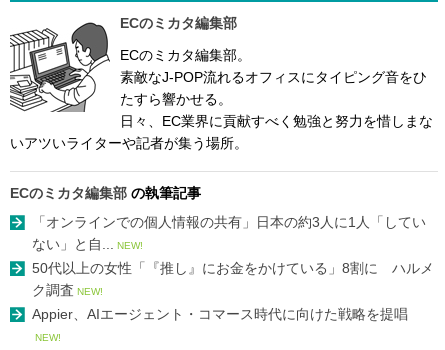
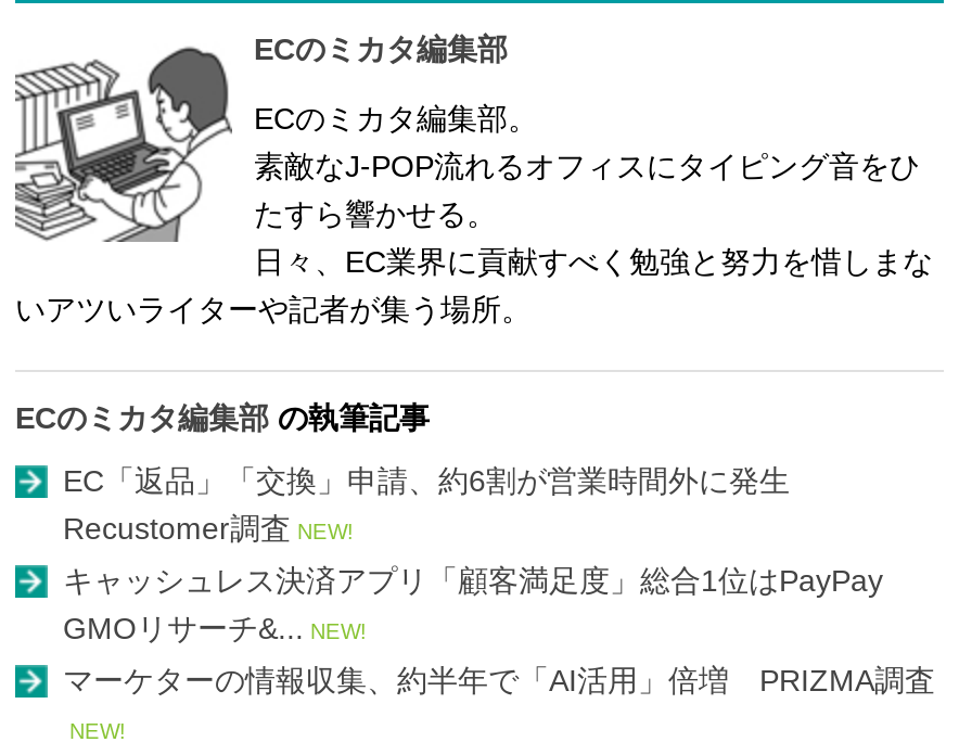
- 「オンラインでの個人情報の共有」日本の約3人に1人「してい
- ない」と自... NEW!
+ EC「返品」「交換」申請、約6割が営業時間外に発生
+ Recustomer調査 NEW!

- 50代以上の女性「『推し』にお金をかけている」8割に ハルメ
- ク調査 NEW!
+ キャッシュレス決済アプリ「顧客満足度」総合1位はPayPay
+ GMOリサーチ&... NEW!

- Appier、AIエージェント・コマース時代に向けた戦略を提唱
+ マーケターの情報収集、約半年で「AI活用」倍増 PRIZMA調査
